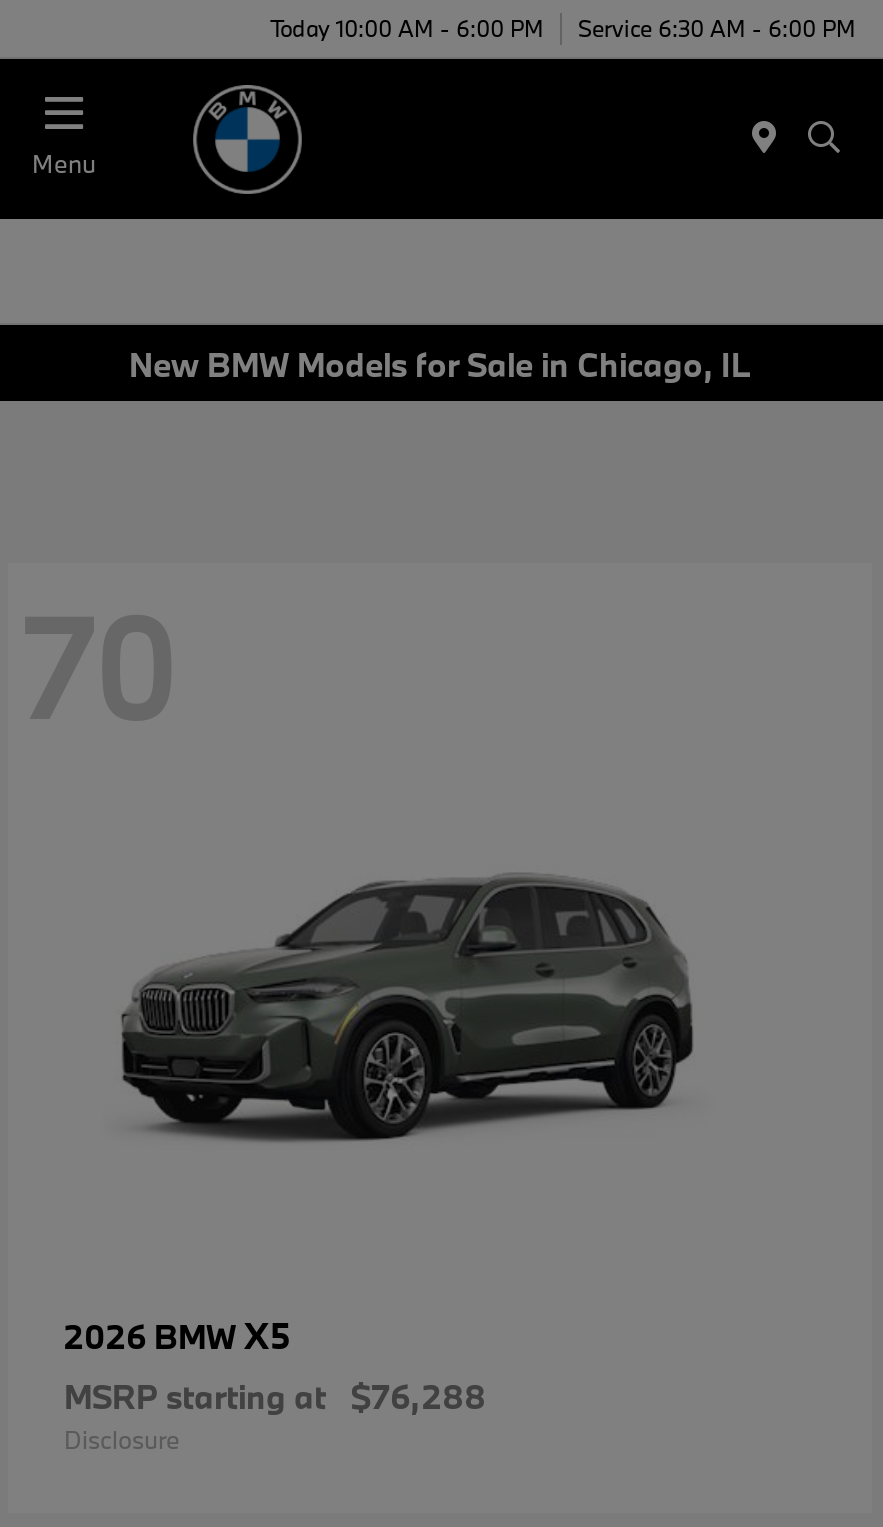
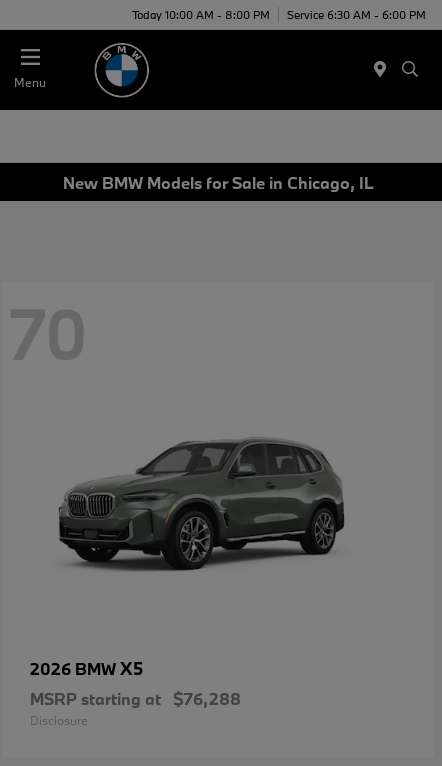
- Today 10:00 AM - 6:00 PM Service 6:30 AM - 6:00 PM
+ Today 10:00 AM - 8:00 PM Service 6:30 AM - 6:00 PM
